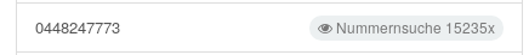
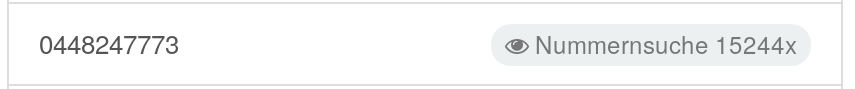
- Nummernsuche 15235x
+ Nummernsuche 15244x
